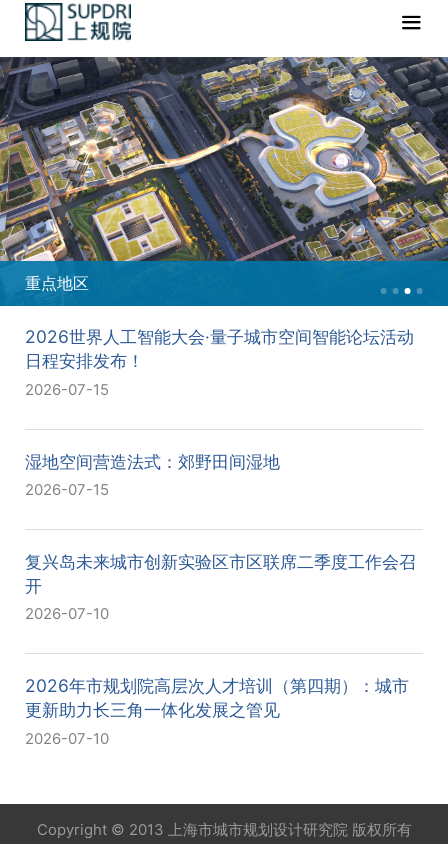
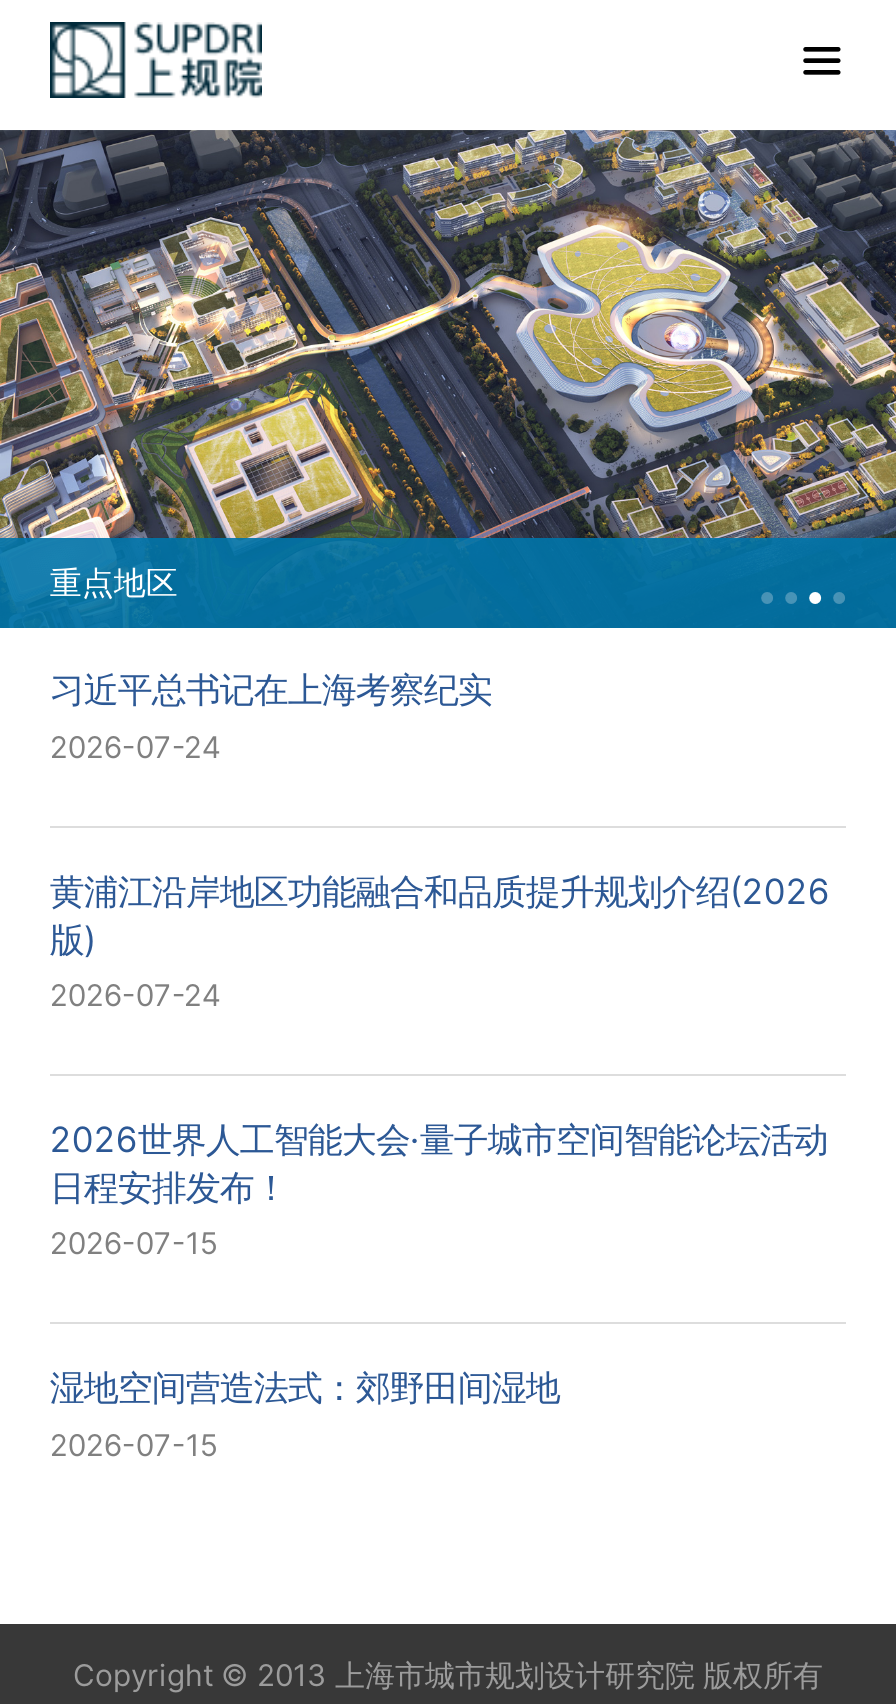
+ 习近平总书记在上海考察纪实
+ 2026-07-24
+ 黄浦江沿岸地区功能融合和品质提升规划介绍(2026
+ 版)
+ 2026-07-24

moved down: 2026世界人工智能大会·量子城市空间智能论坛活动 | 日程安排发布！ | 2026-07-15 | 湿地空间营造法式：郊野田间湿地 | 2026-07-15

- 复兴岛未来城市创新实验区市区联席二季度工作会召
- 开
- 2026-07-10
- 2026年市规划院高层次人才培训（第四期）：城市
- 更新助力长三角一体化发展之管见
- 2026-07-10
